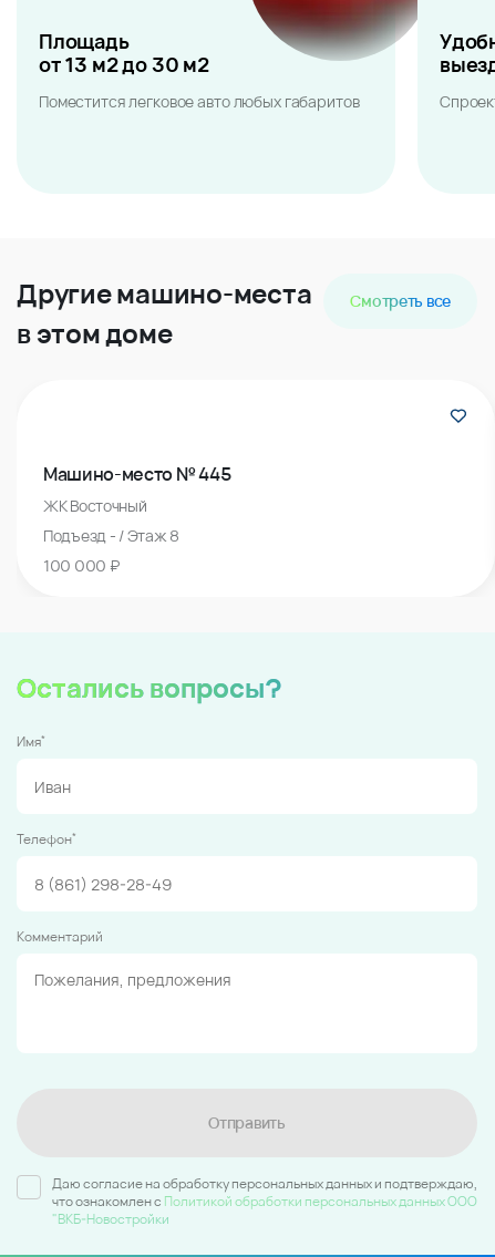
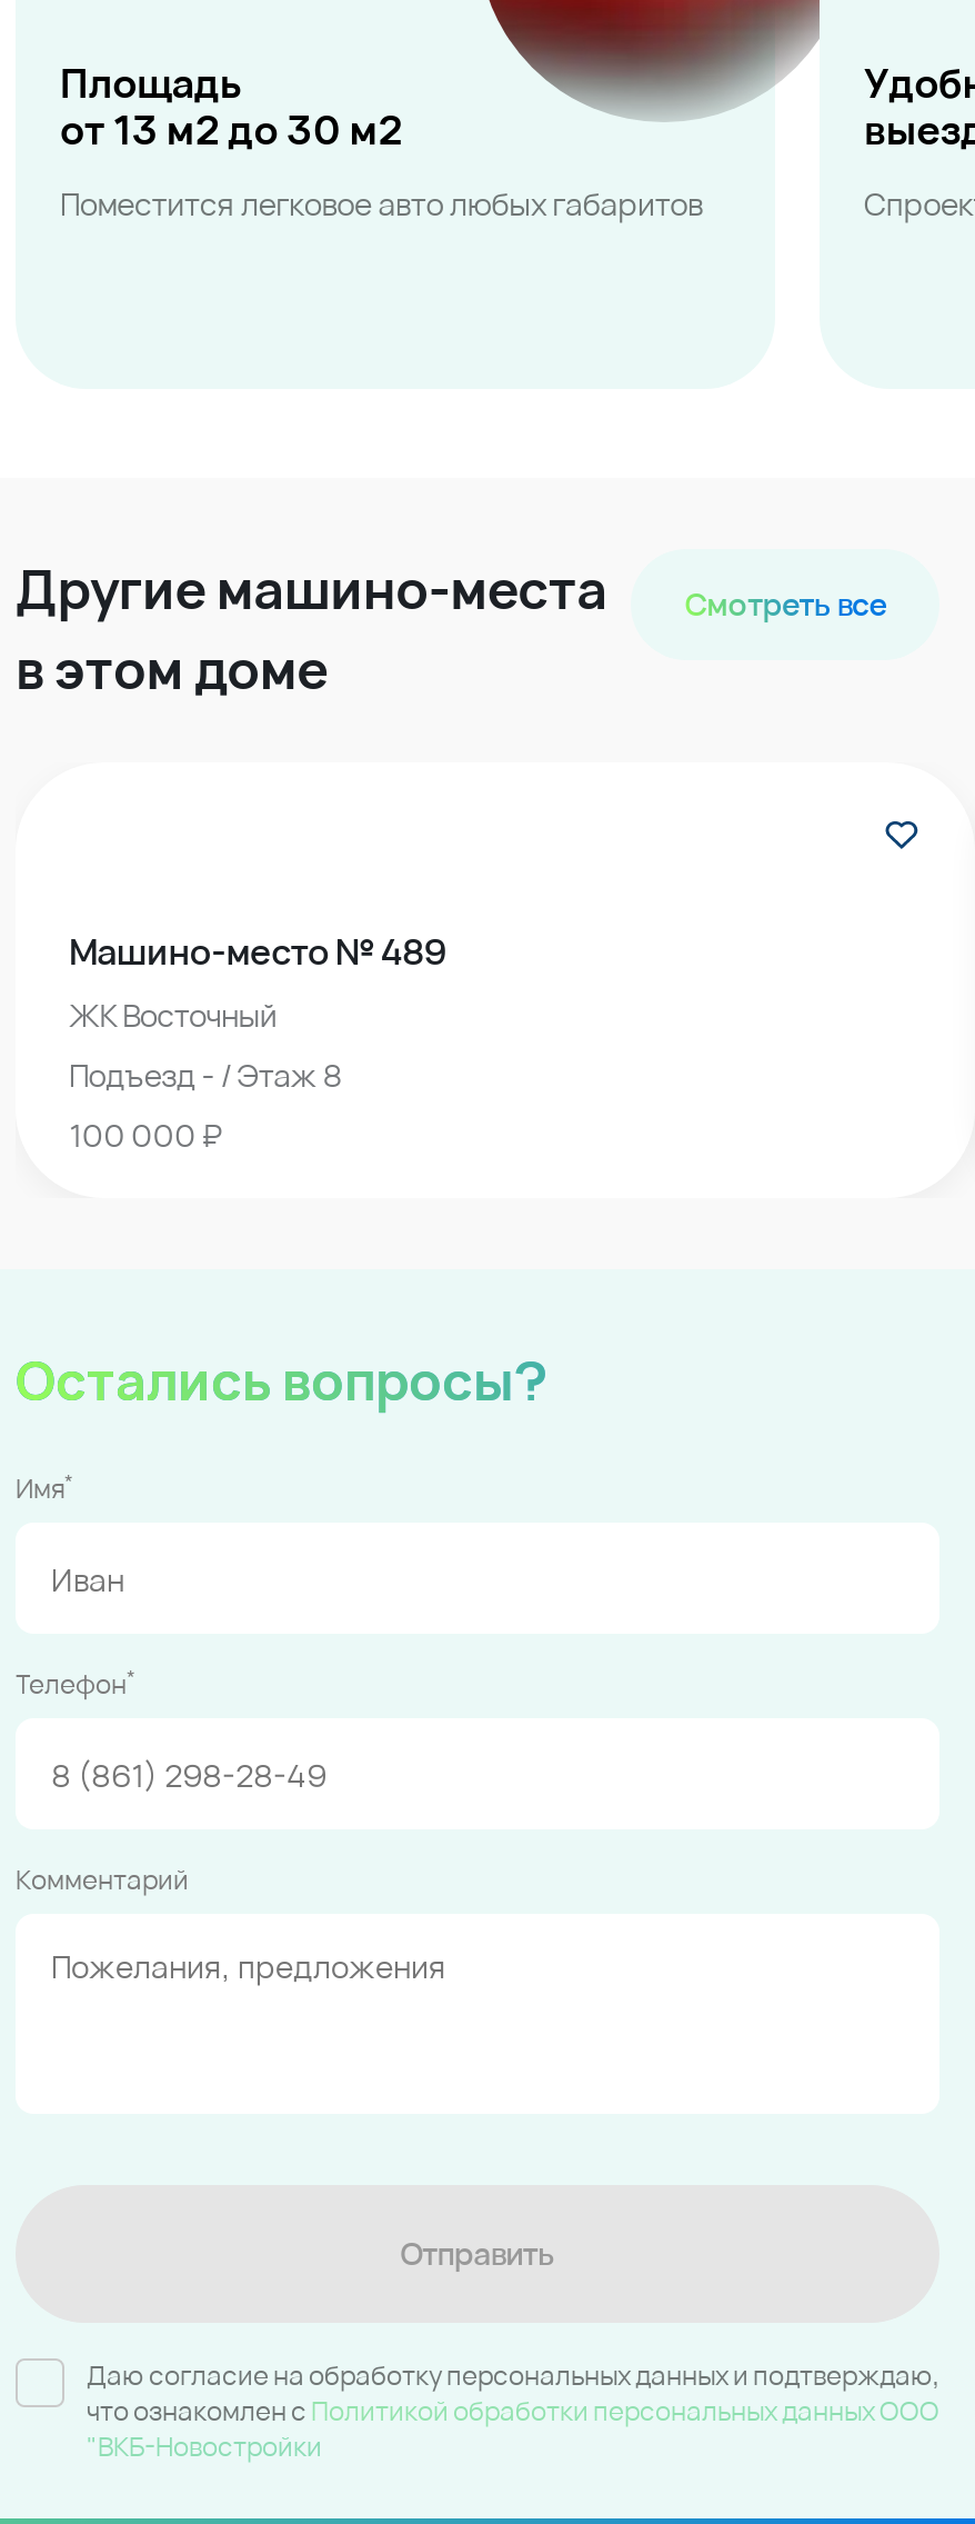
- Машино-место № 445
+ Машино-место № 489
